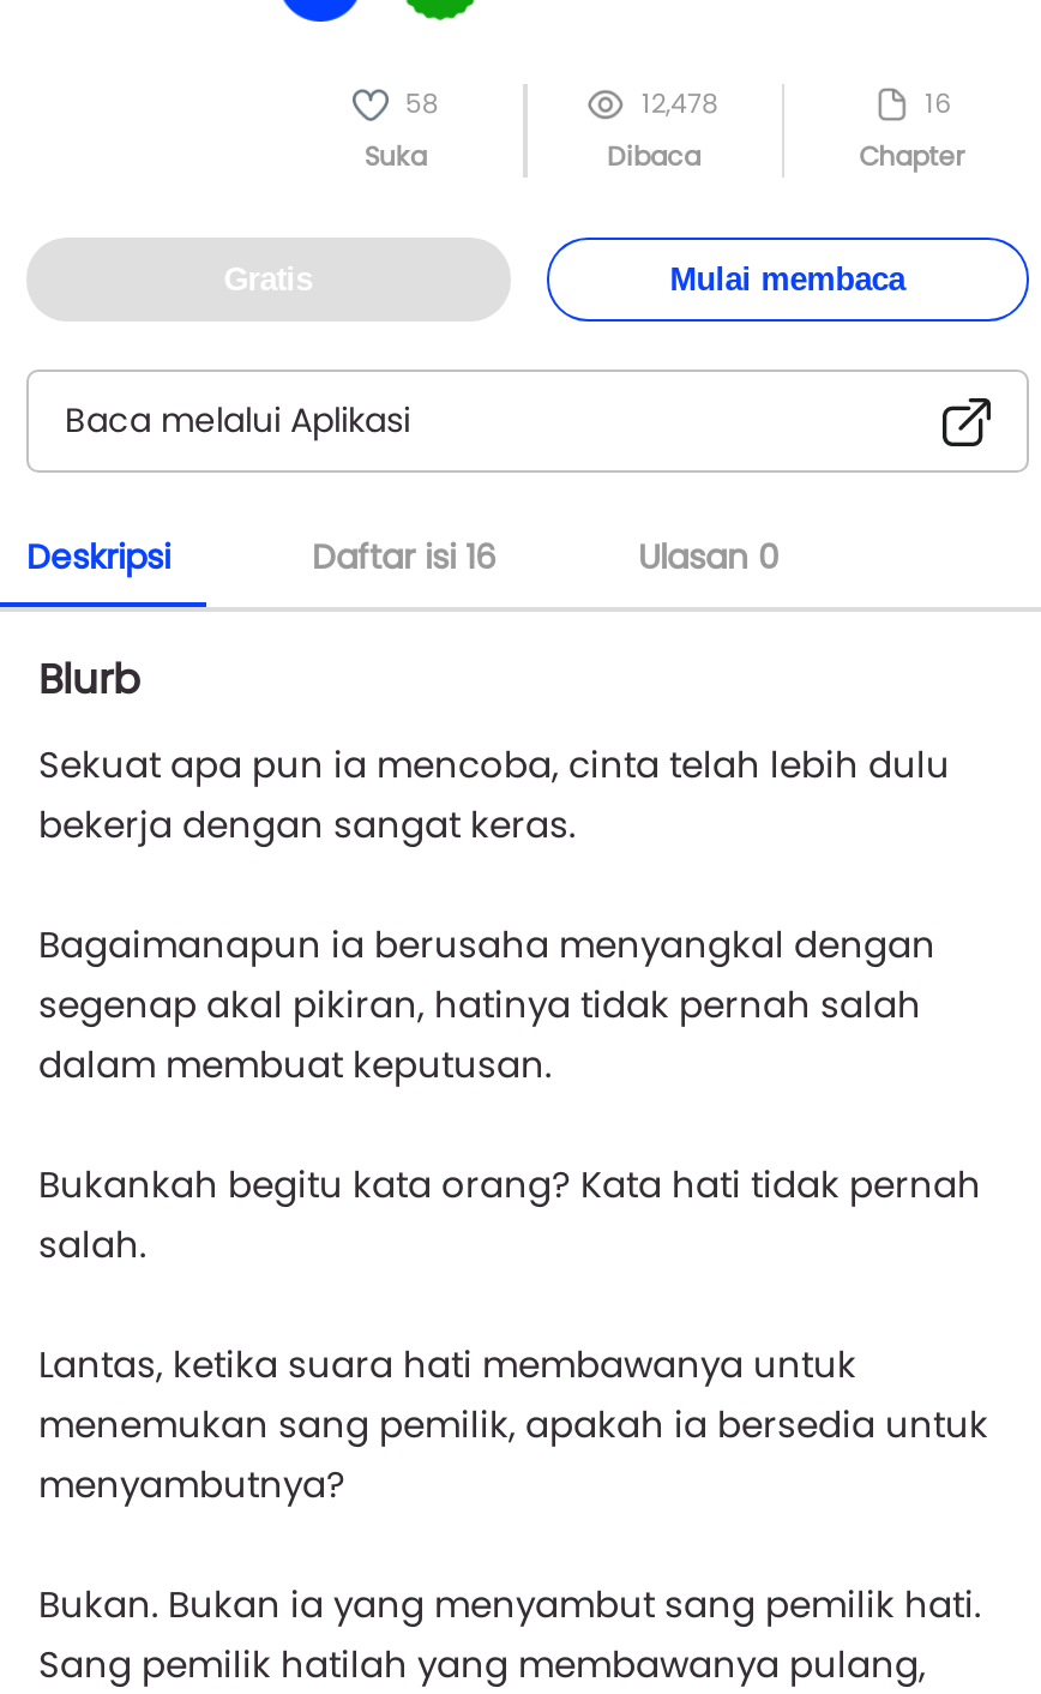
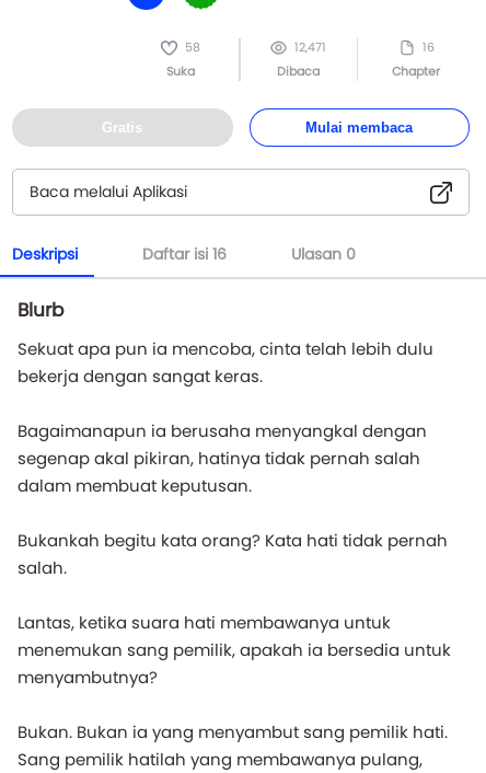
- 12,478
+ 12,471
